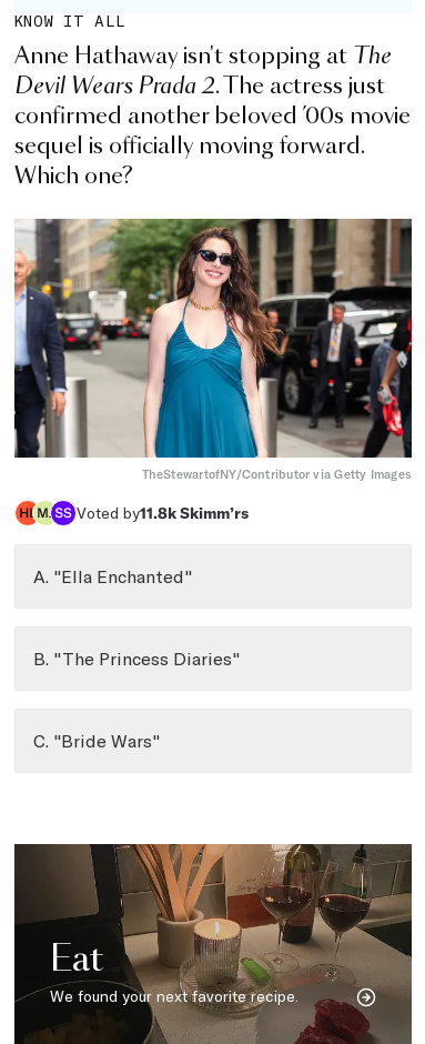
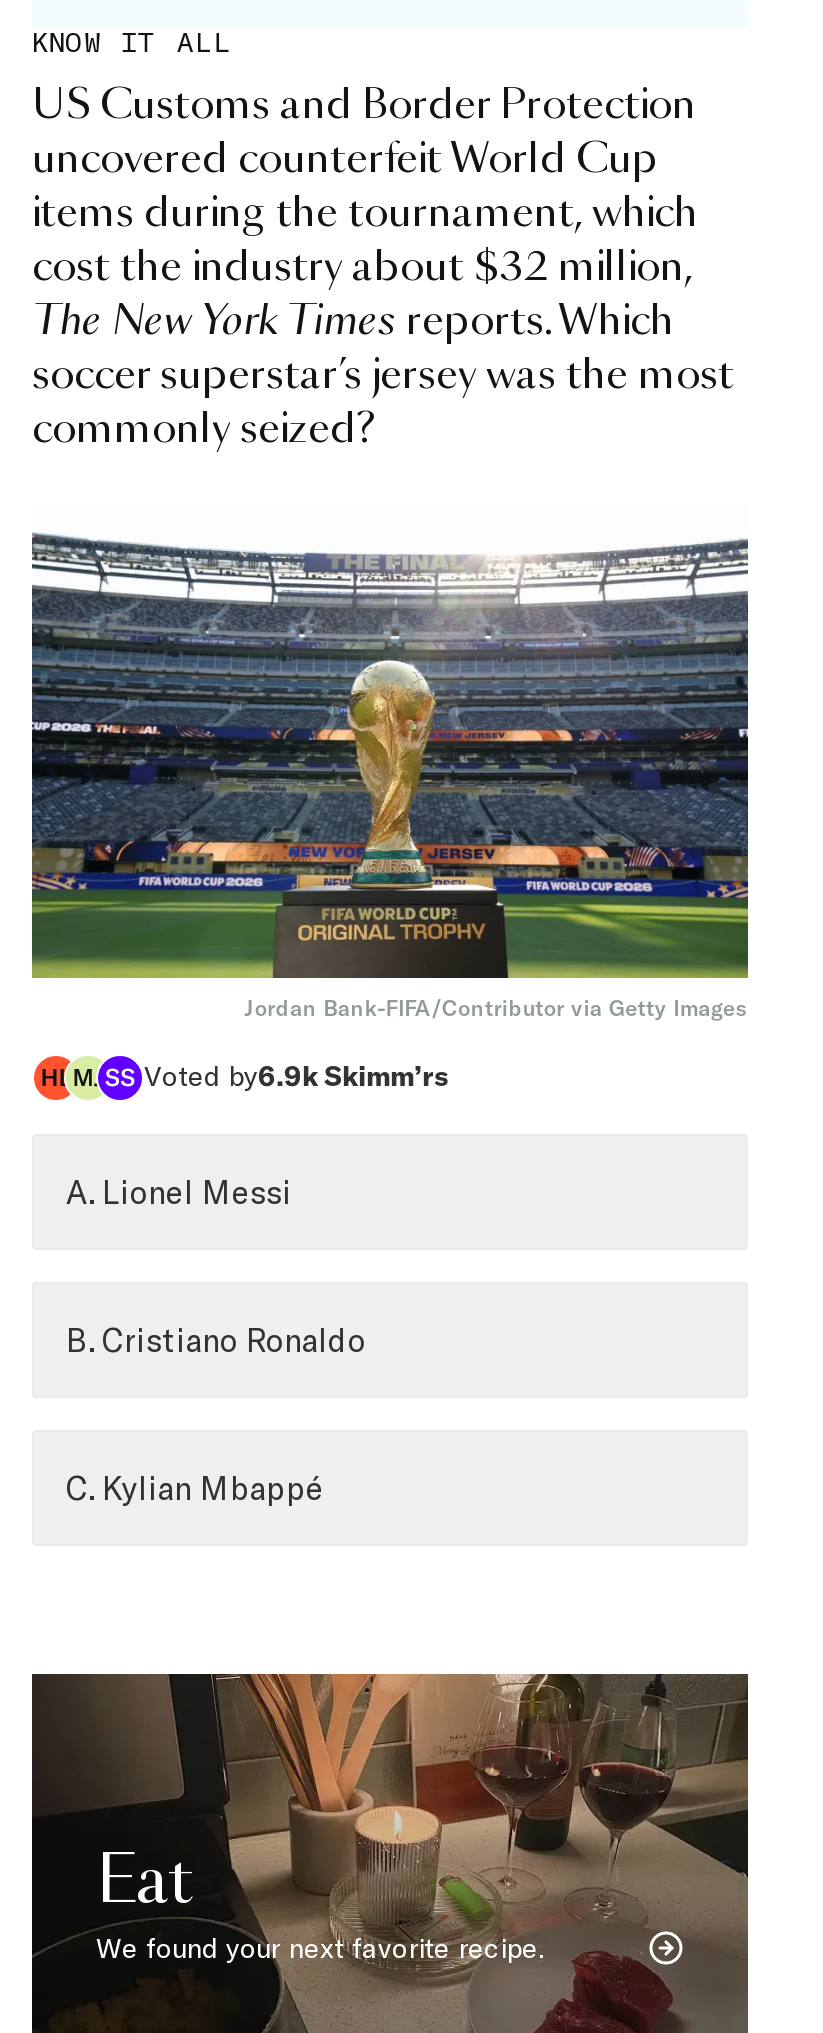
- Anne Hathaway isn't stopping at The
- Devil Wears Prada 2. The actress just
- confirmed another beloved ’00s movie
- sequel is officially moving forward.
- Which one?
+ US Customs and Border Protection
+ uncovered counterfeit World Cup
+ items during the tournament, which
+ cost the industry about $32 million,
+ The New York Times reports. Which
+ soccer superstar’s jersey was the most
+ commonly seized?

- [image]
- TheStewartofNY/Contributor via Getty Images
+ [image]
+ Jordan Bank-FIFA/Contributor via Getty Images

- Voted by11.8kSkimm’rs
+ Voted by6.9kSkimm’rs

- A. "Ella Enchanted"
+ A. Lionel Messi

- B. "The Princess Diaries"
+ B. Cristiano Ronaldo

- C. "Bride Wars"
+ C. Kylian Mbappé
